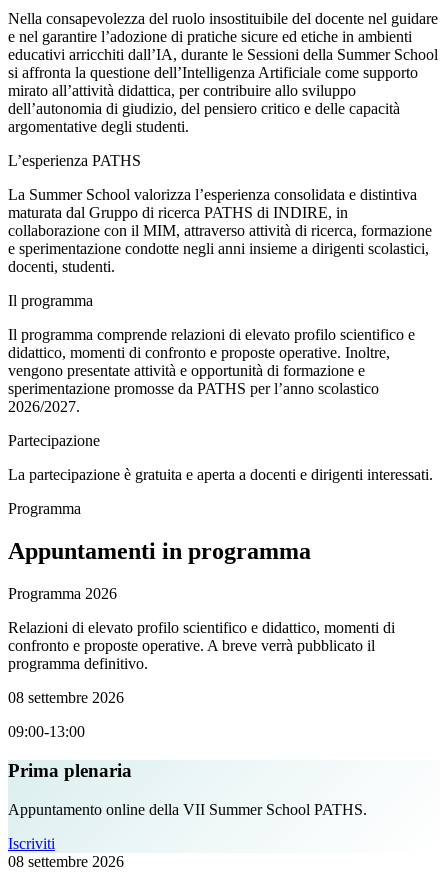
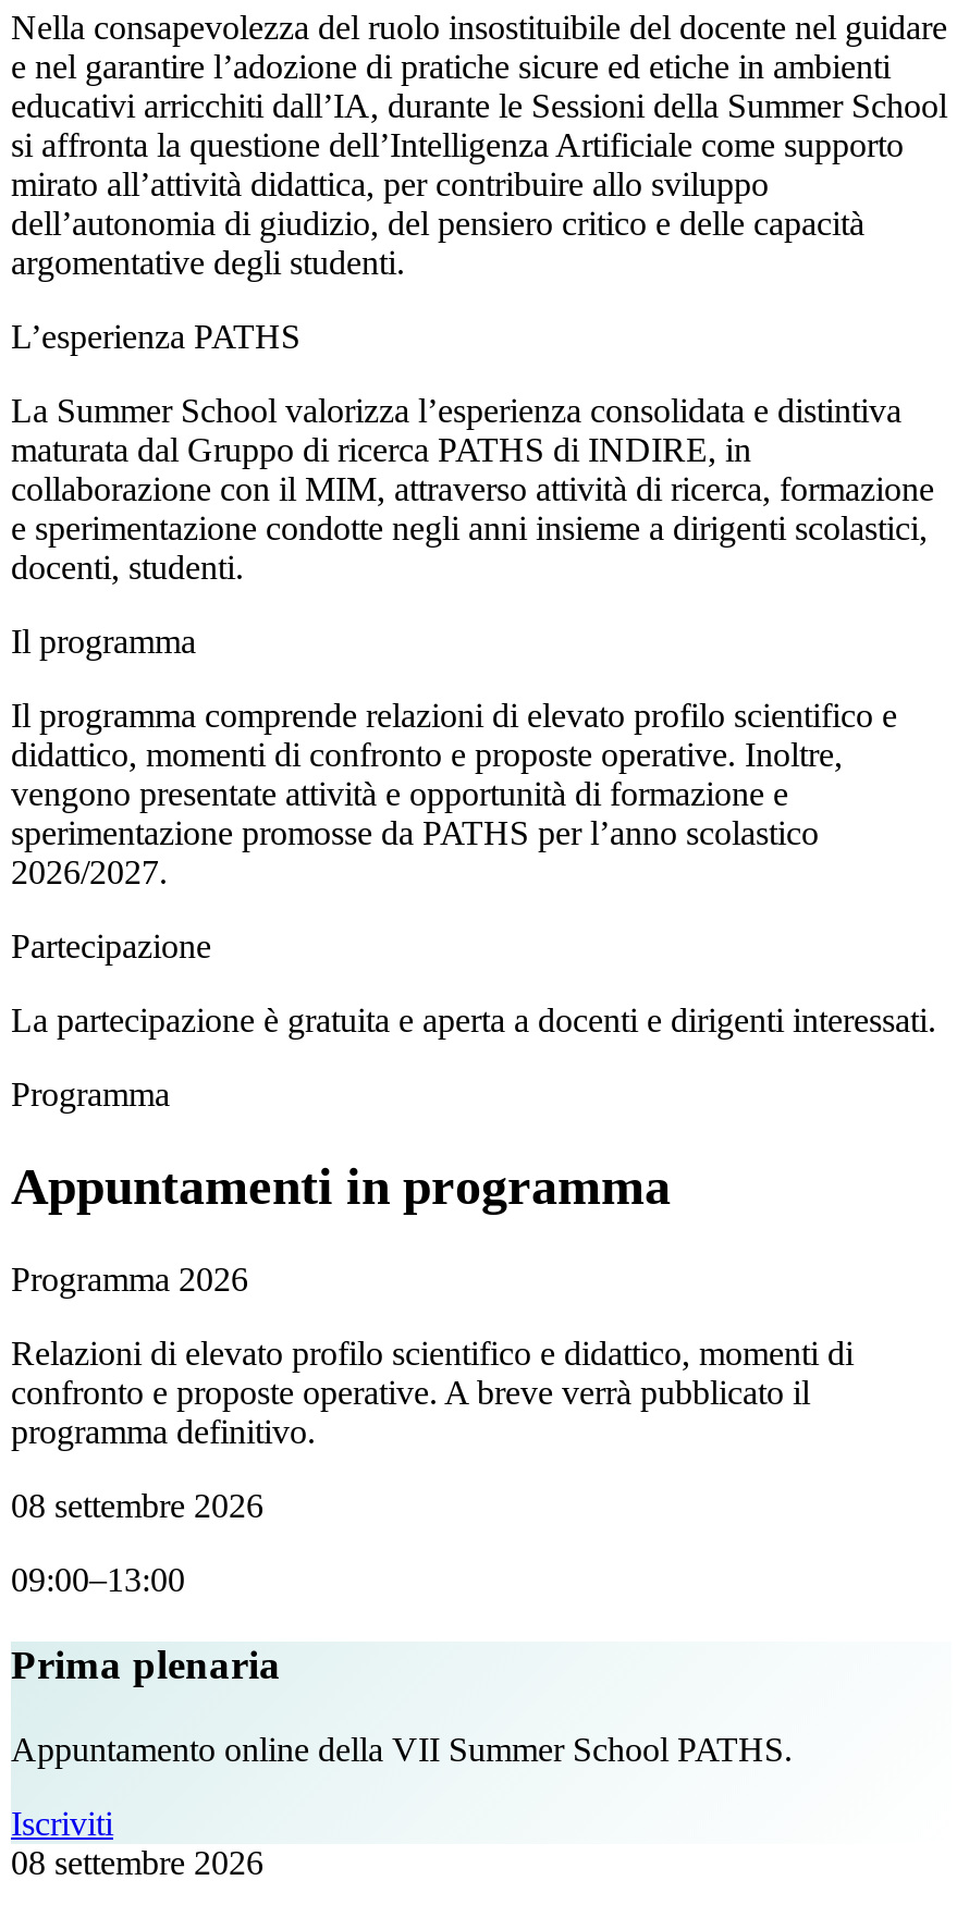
- 09:00-13:00
+ 09:00–13:00
